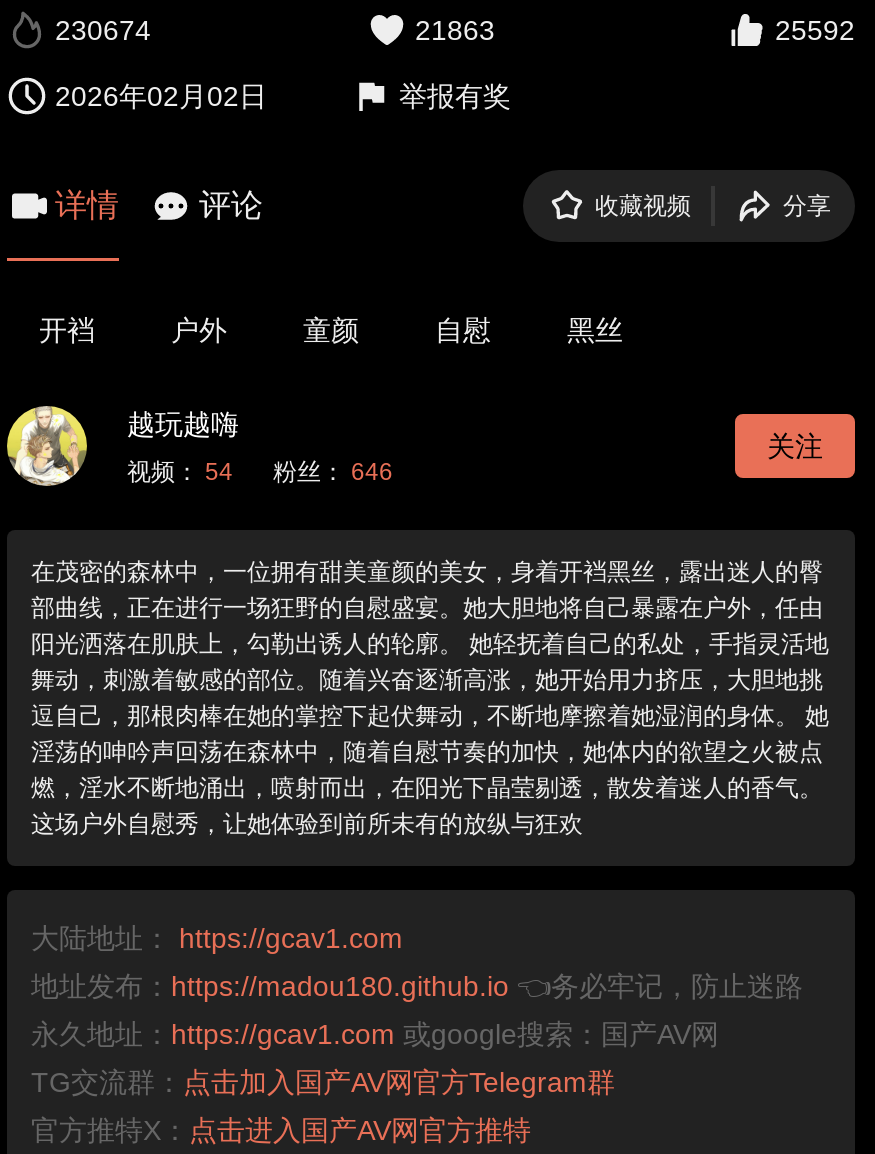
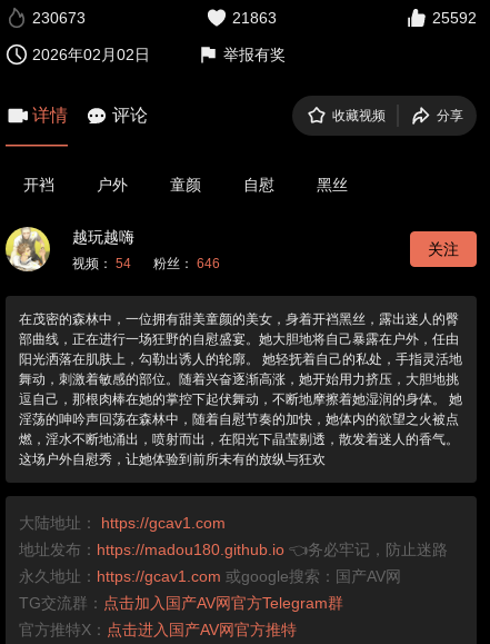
- 230674
+ 230673
